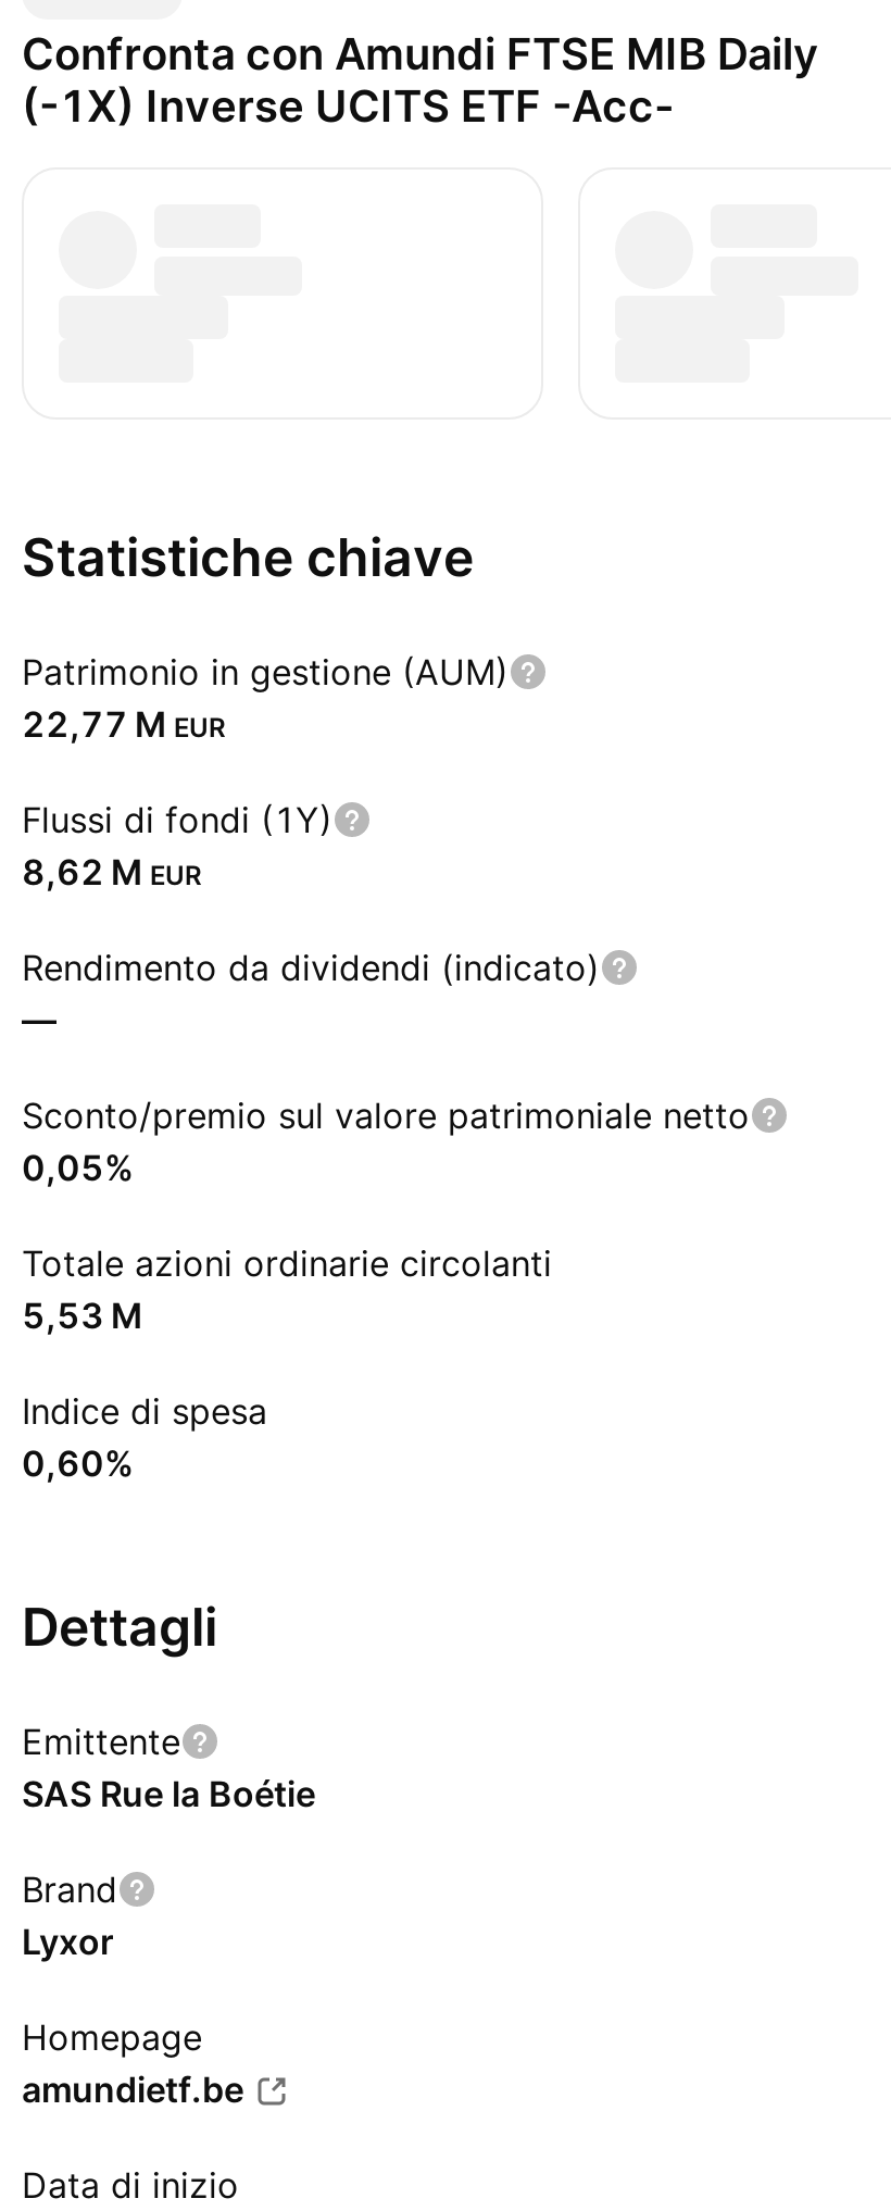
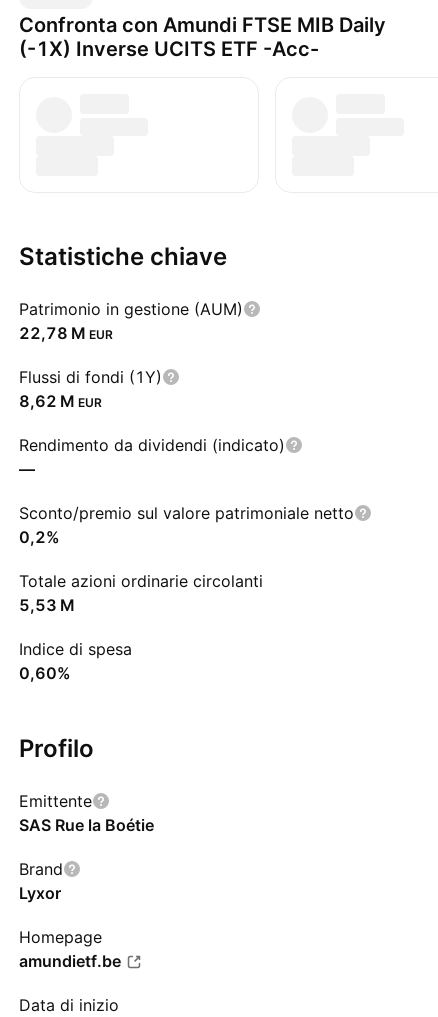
- 22,77 M EUR
+ 22,78 M EUR

- 0,05%
+ 0,2%

- Dettagli
+ Profilo
